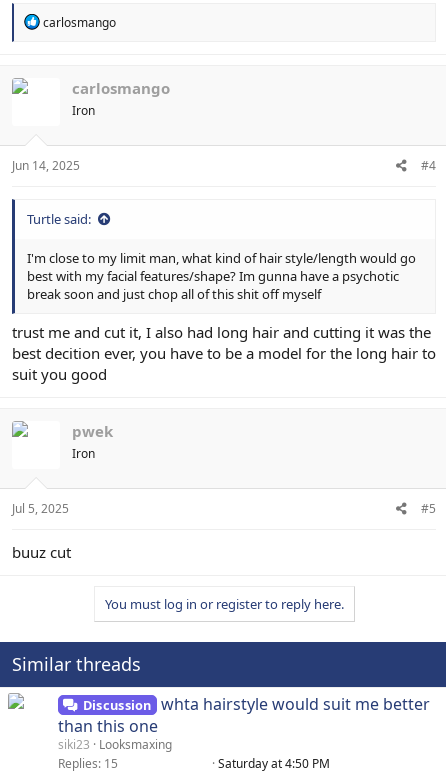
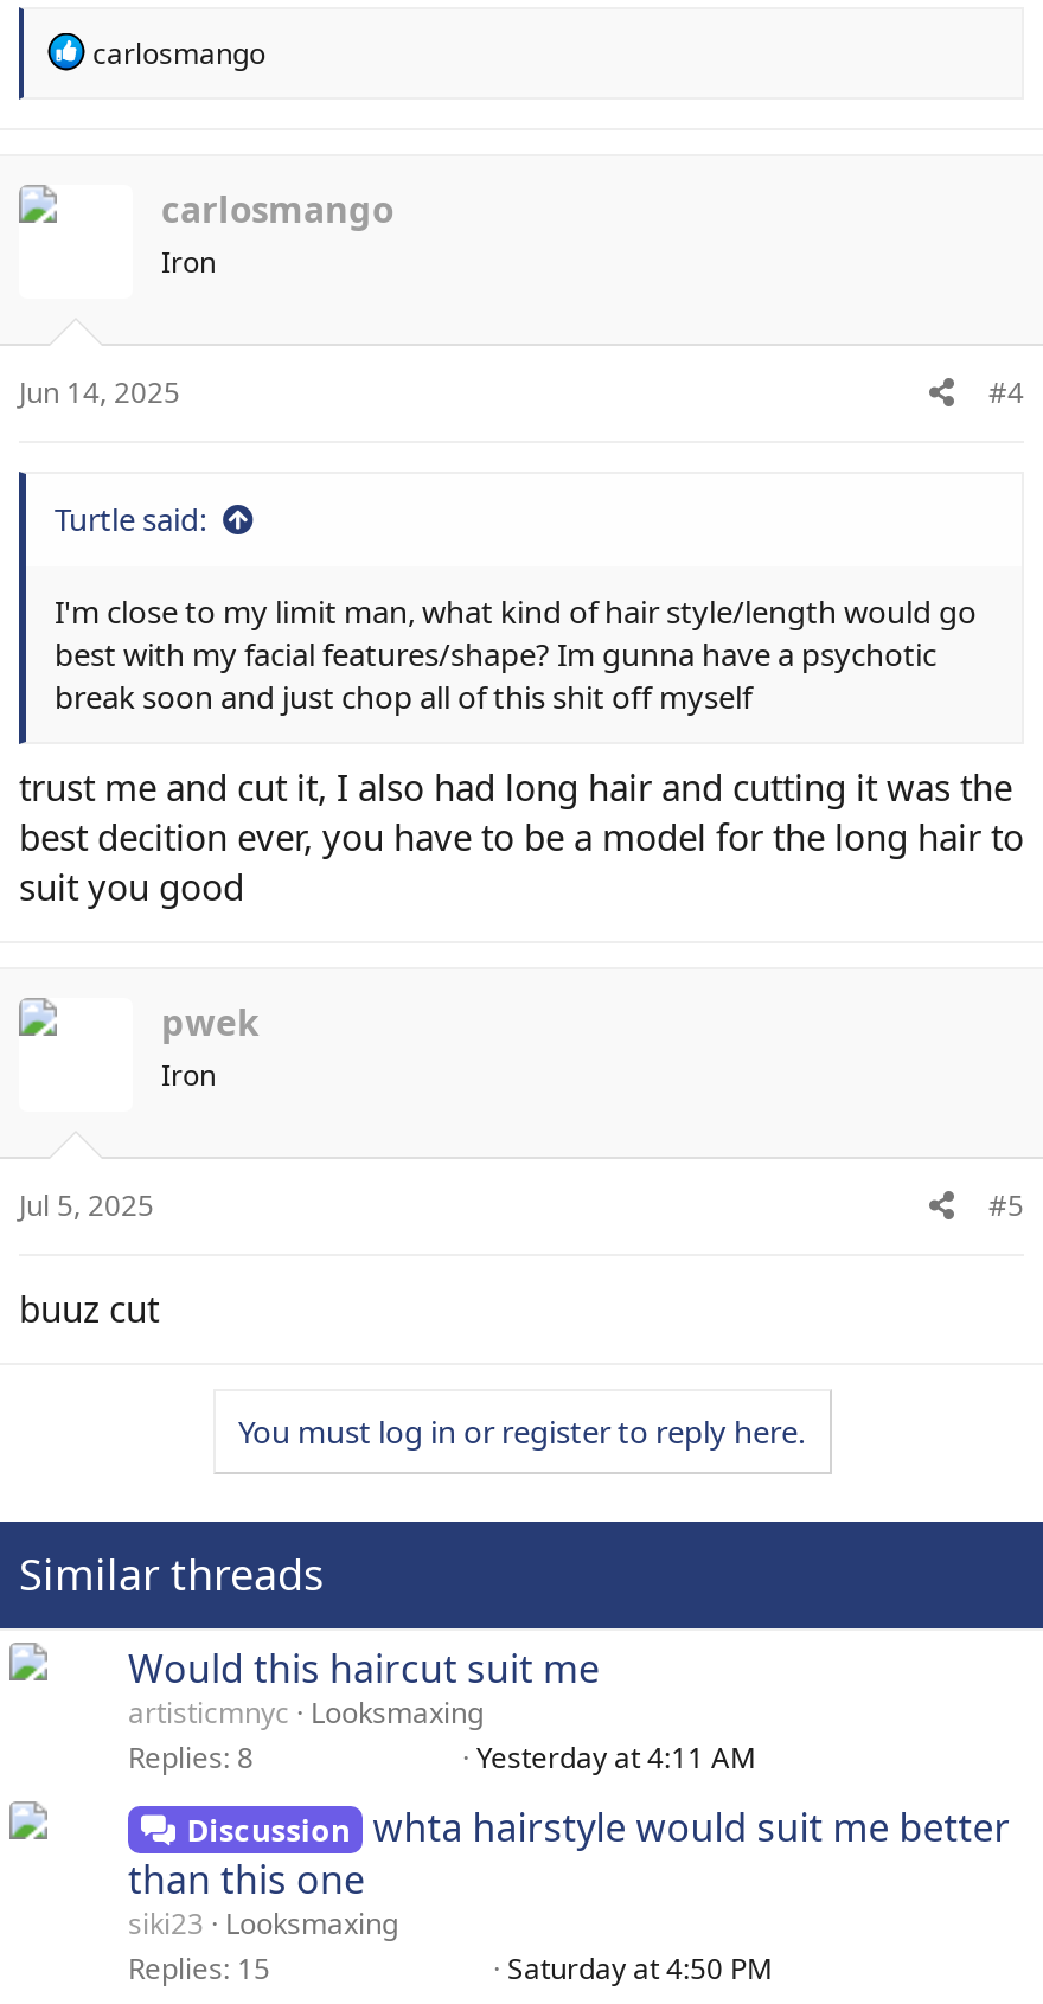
+ Would this haircut suit me
+ artisticmnyc Looksmaxing
+ Replies 8
+ Yesterday at 4:11 AM
